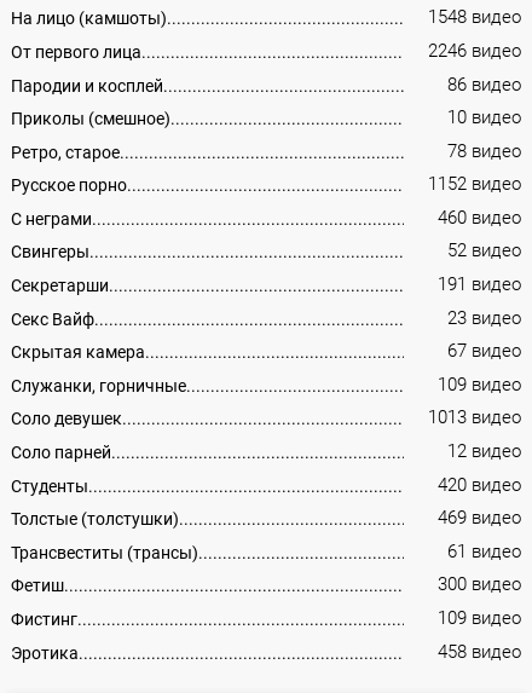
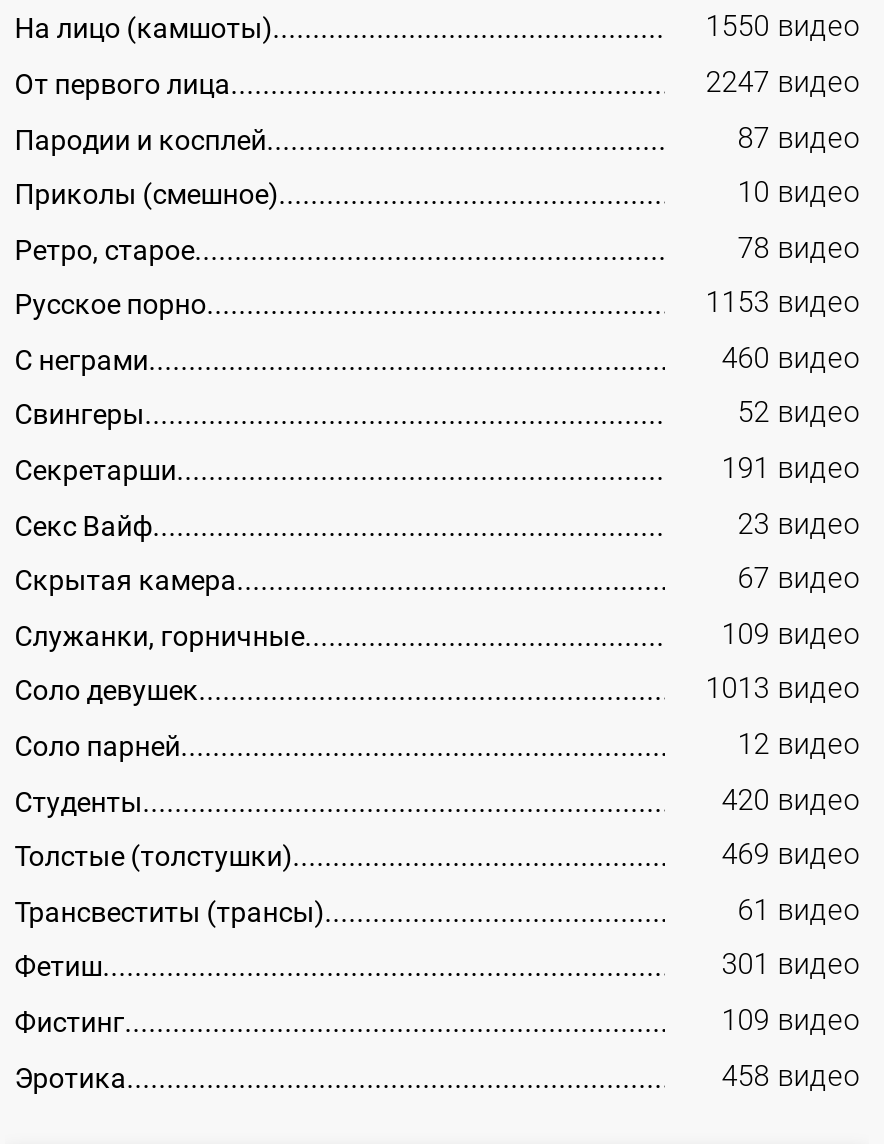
- 1548 видео
+ 1550 видео

- 2246 видео
+ 2247 видео

- 86 видео
+ 87 видео

- 1152 видео
+ 1153 видео

- 300 видео
+ 301 видео
